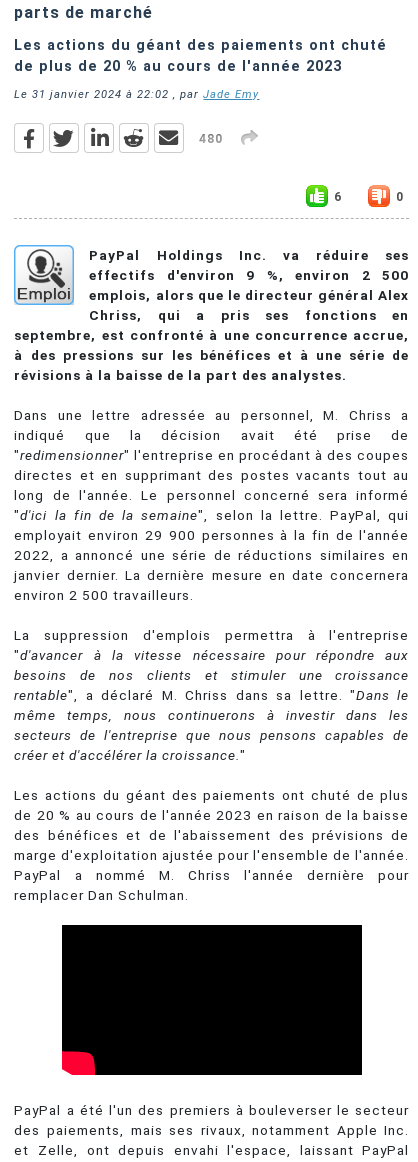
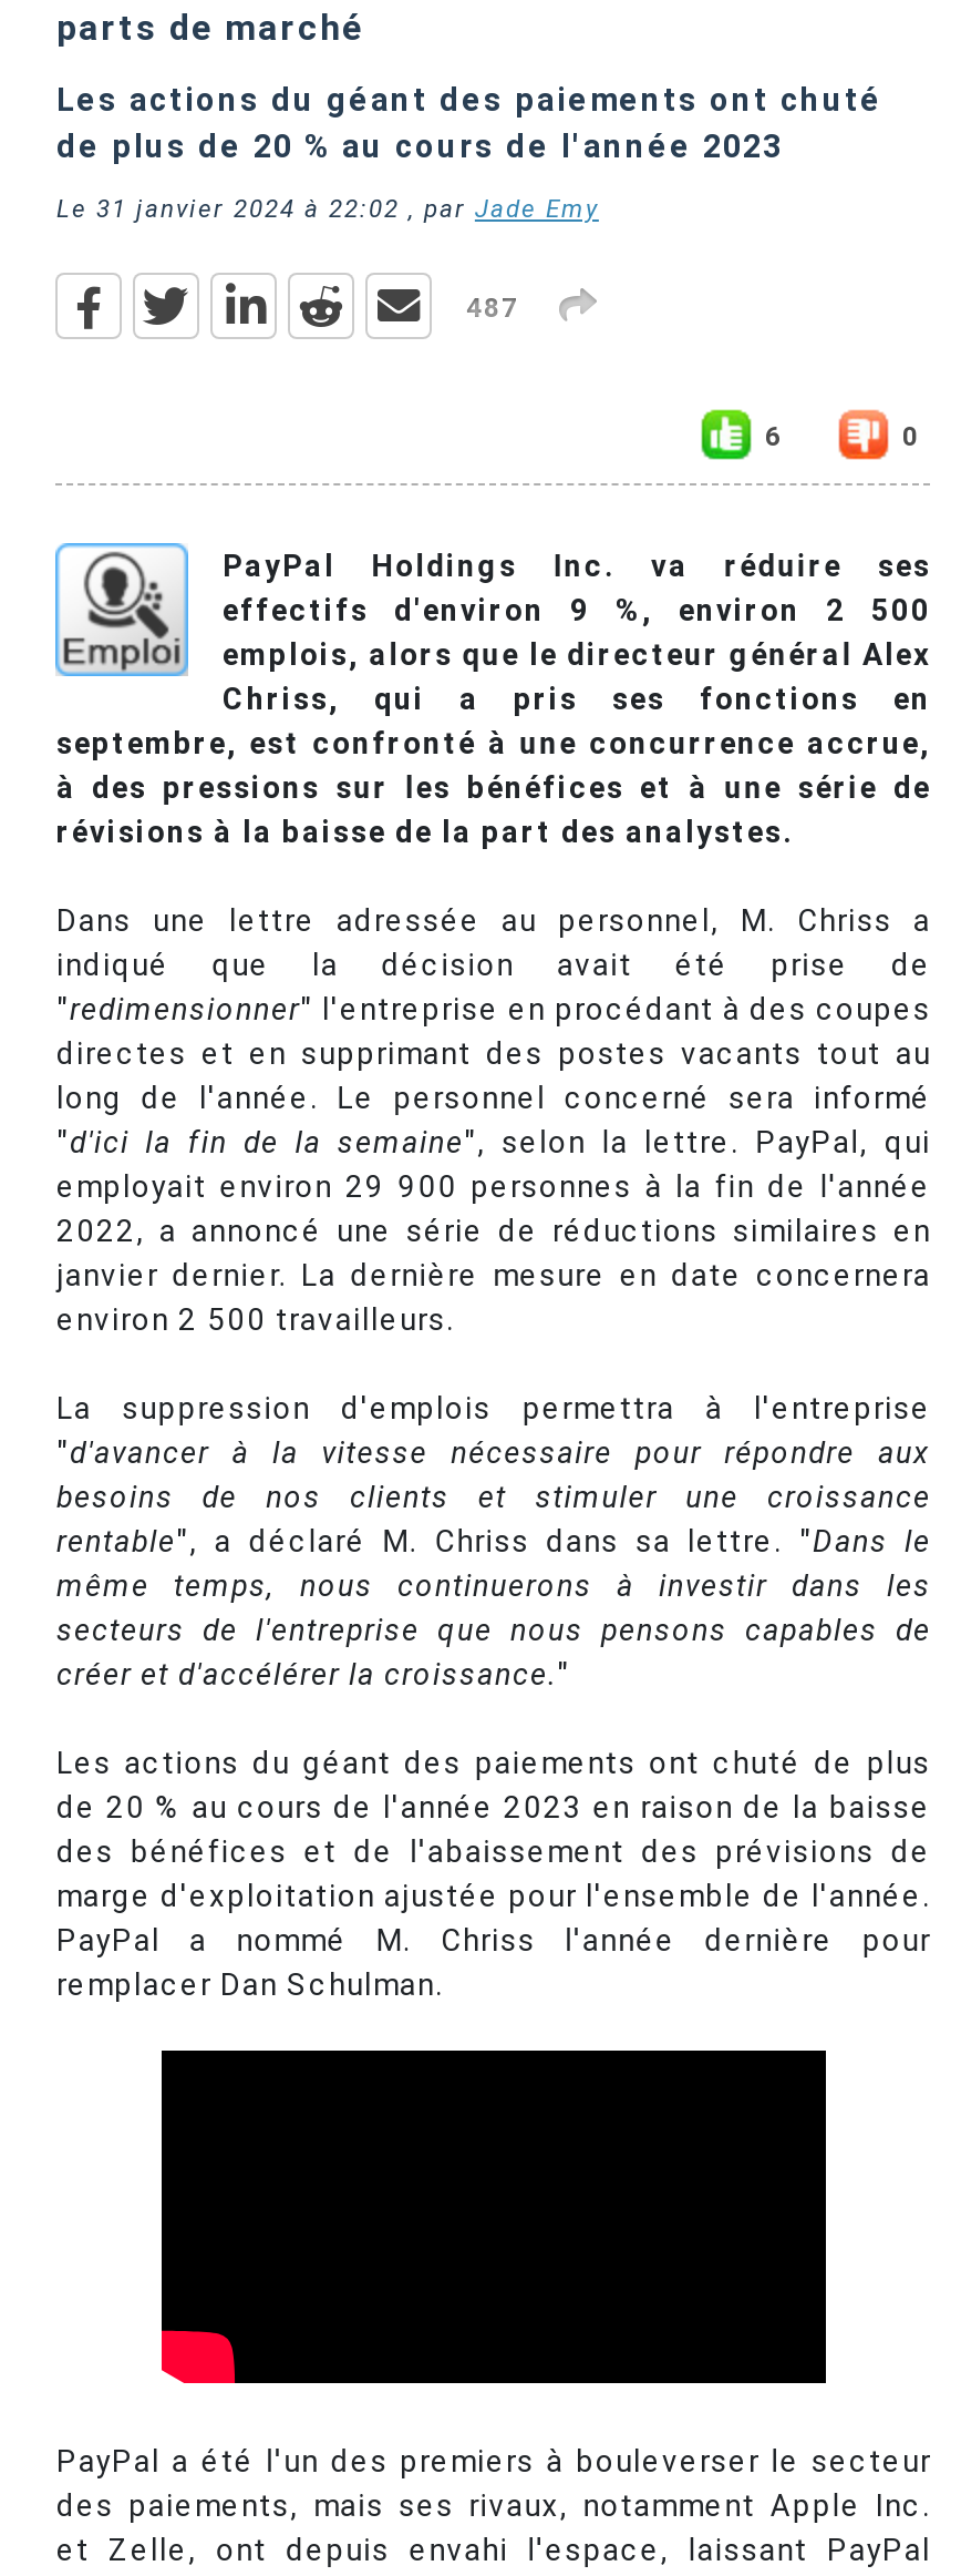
- 480
+ 487
